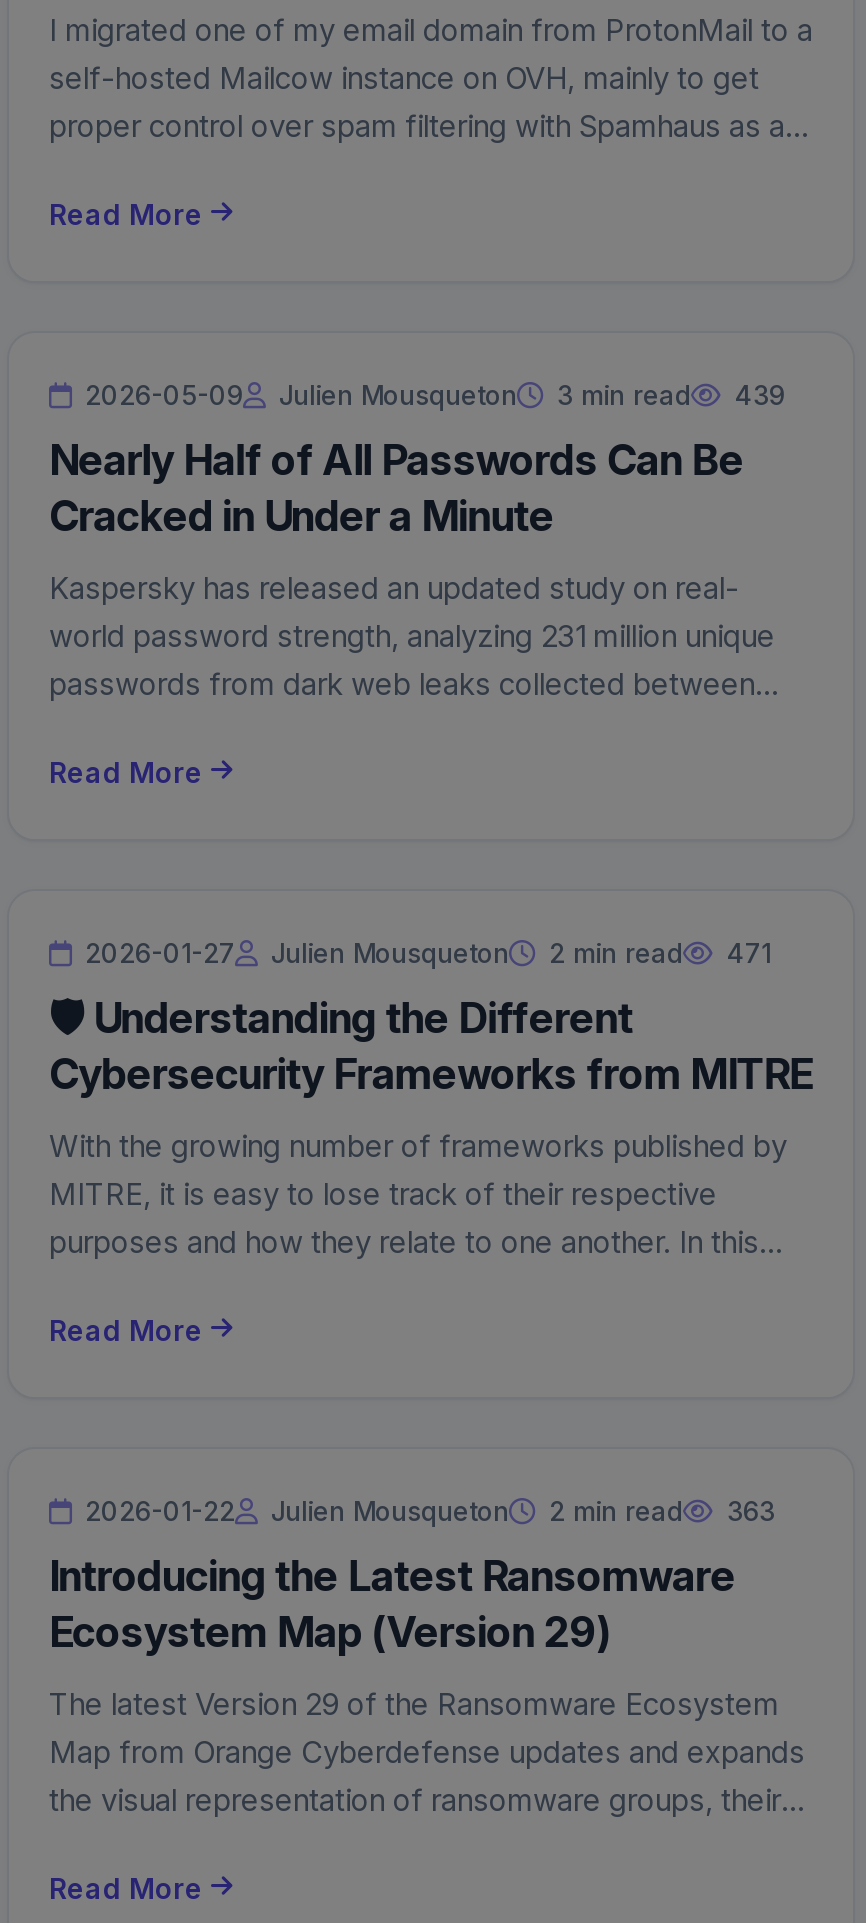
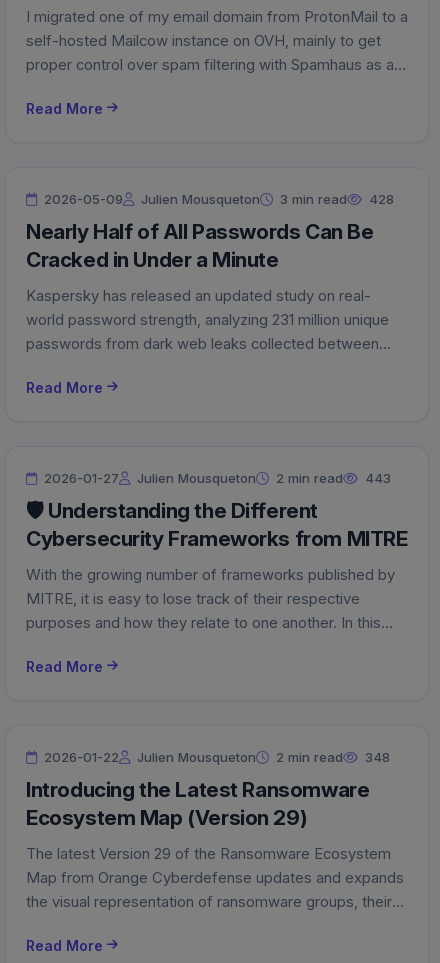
- 2026-05-09 Julien Mousqueton 3 min read 439
+ 2026-05-09 Julien Mousqueton 3 min read 428

- 2026-01-27 Julien Mousqueton 2 min read 471
+ 2026-01-27 Julien Mousqueton 2 min read 443

- 2026-01-22 Julien Mousqueton 2 min read 363
+ 2026-01-22 Julien Mousqueton 2 min read 348
